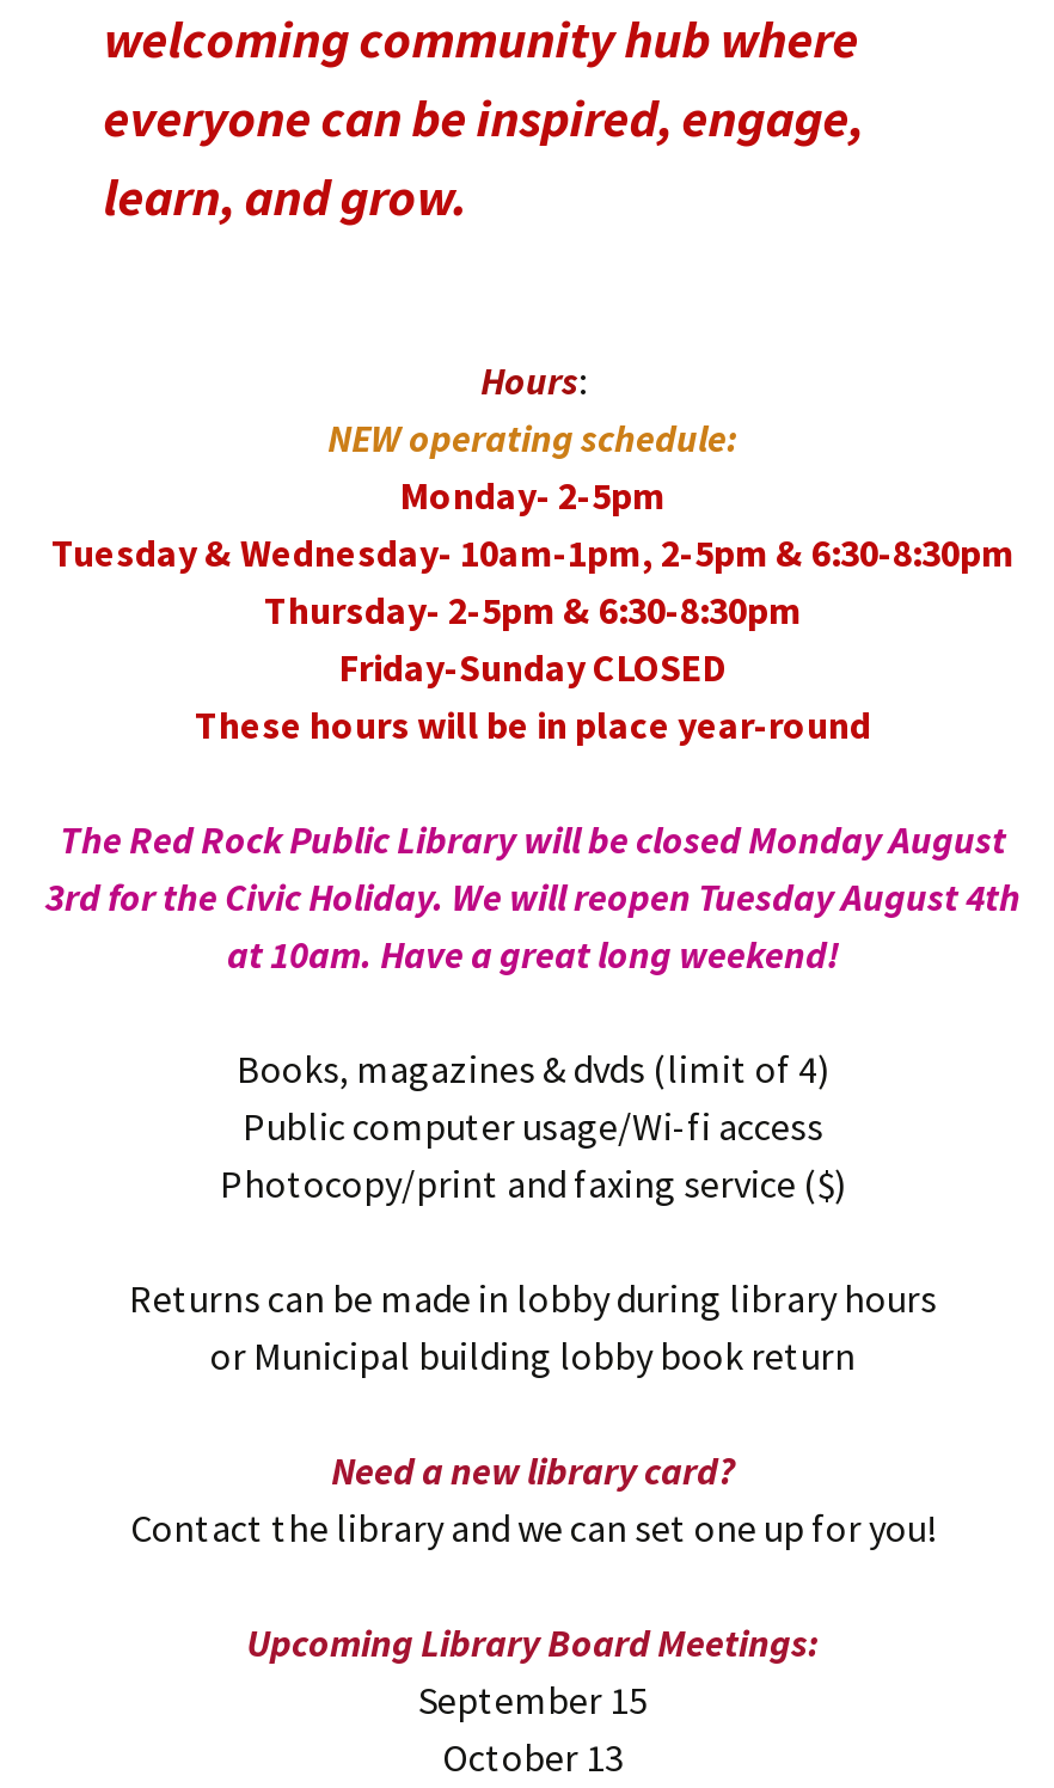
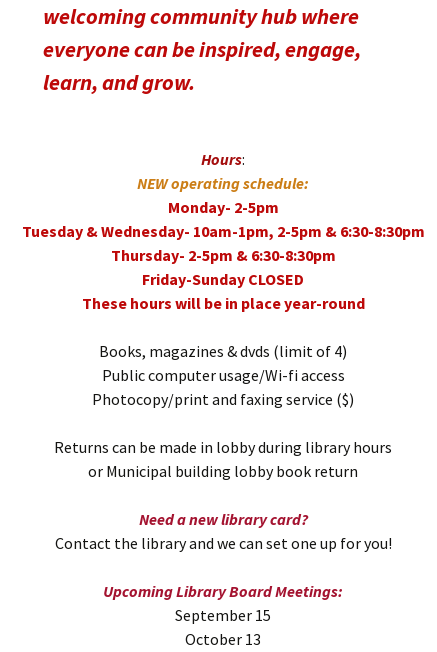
- The Red Rock Public Library will be closed Monday August
- 3rd for the Civic Holiday. We will reopen Tuesday August 4th
- at 10am. Have a great long weekend!
